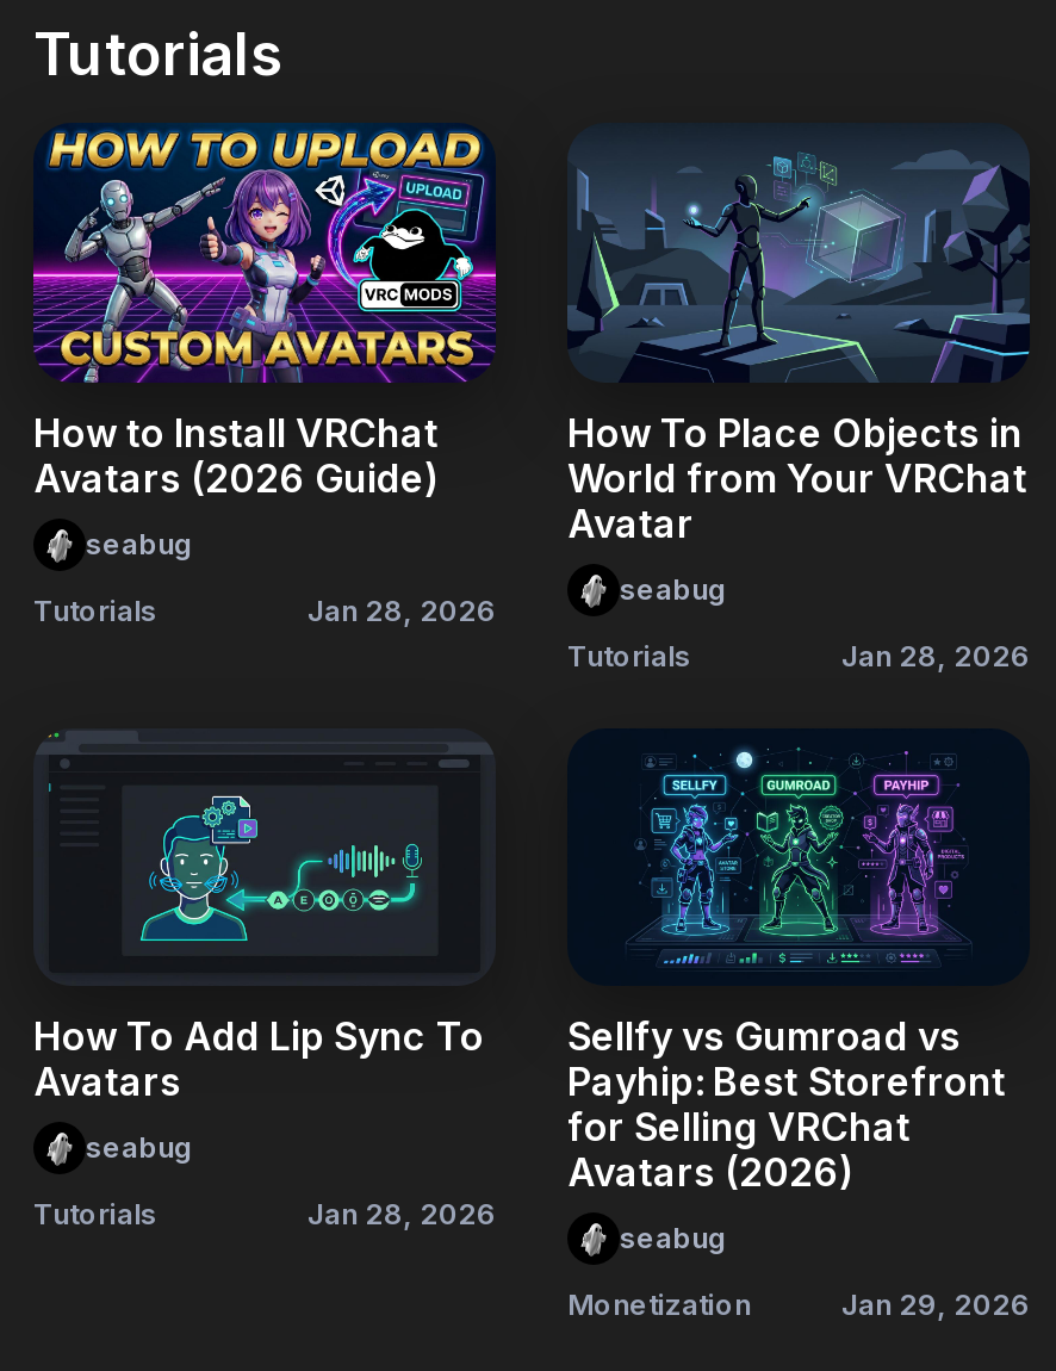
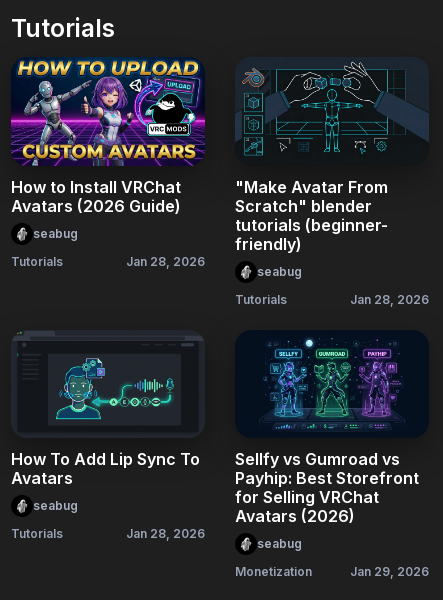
- [image]
- How To Place Objects in
- World from Your VRChat
- Avatar
+ [image]
+ "Make Avatar From
+ Scratch" blender
+ tutorials (beginner-
+ friendly)
